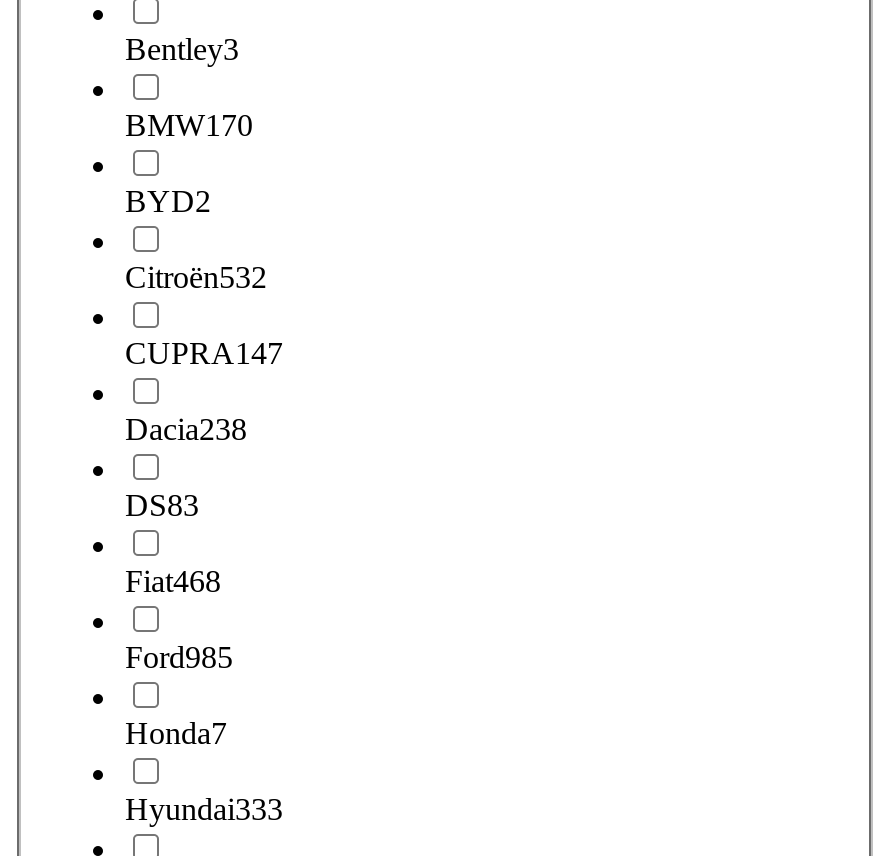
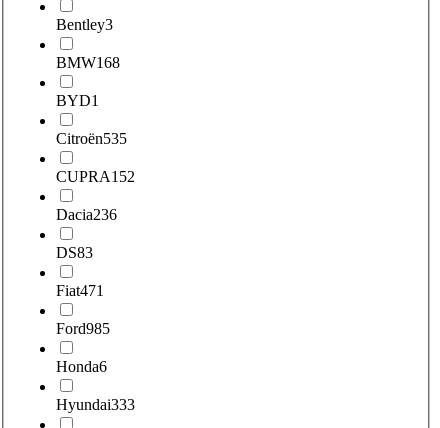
- BMW170
+ BMW168

- BYD2
+ BYD1

- Citroën532
+ Citroën535

- CUPRA 147
+ CUPRA 152

- Dacia238
+ Dacia236

- Fiat468
+ Fiat471

- Honda7
+ Honda6
